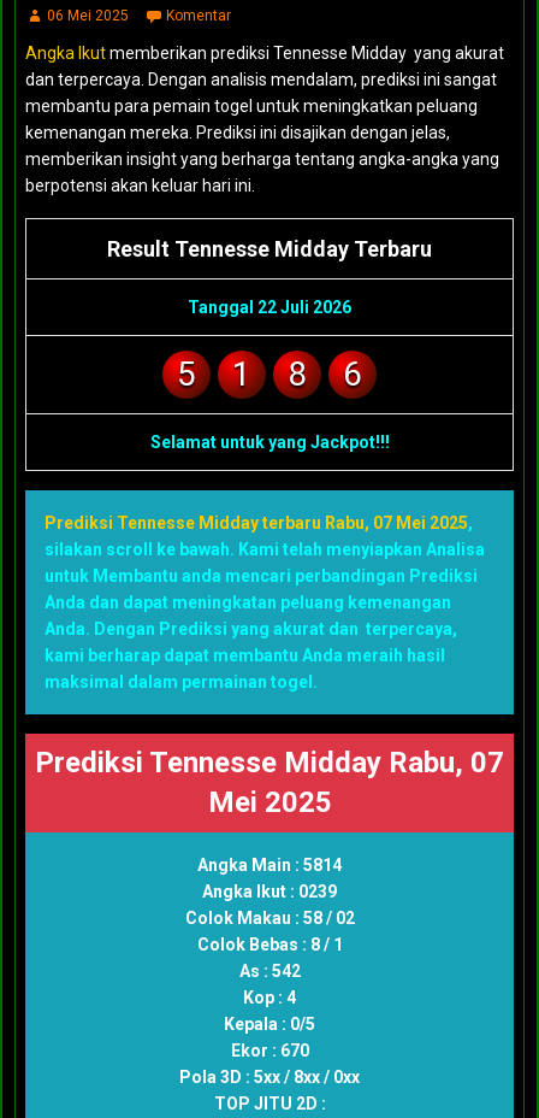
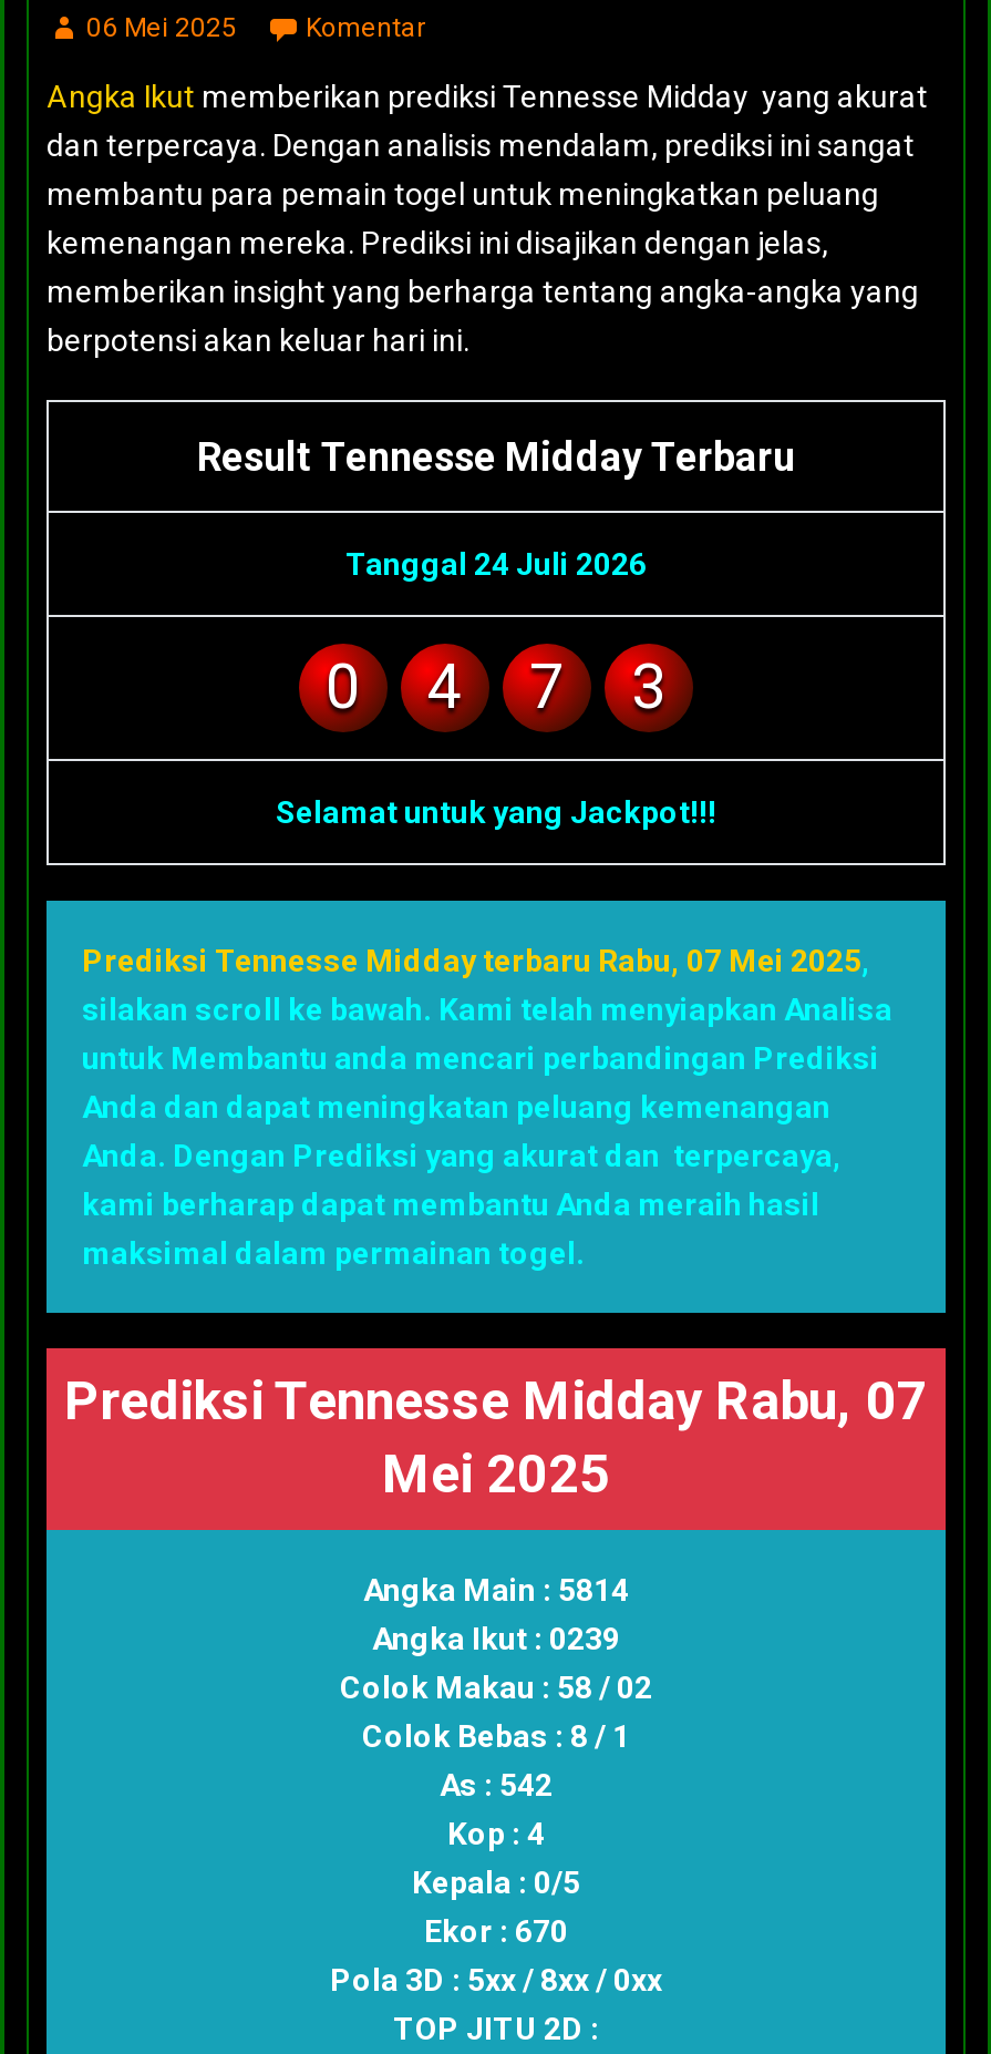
- Tanggal 22 Juli 2026
+ Tanggal 24 Juli 2026

- 5
+ 0

- 1
+ 4

- 8
+ 7

- 6
+ 3
